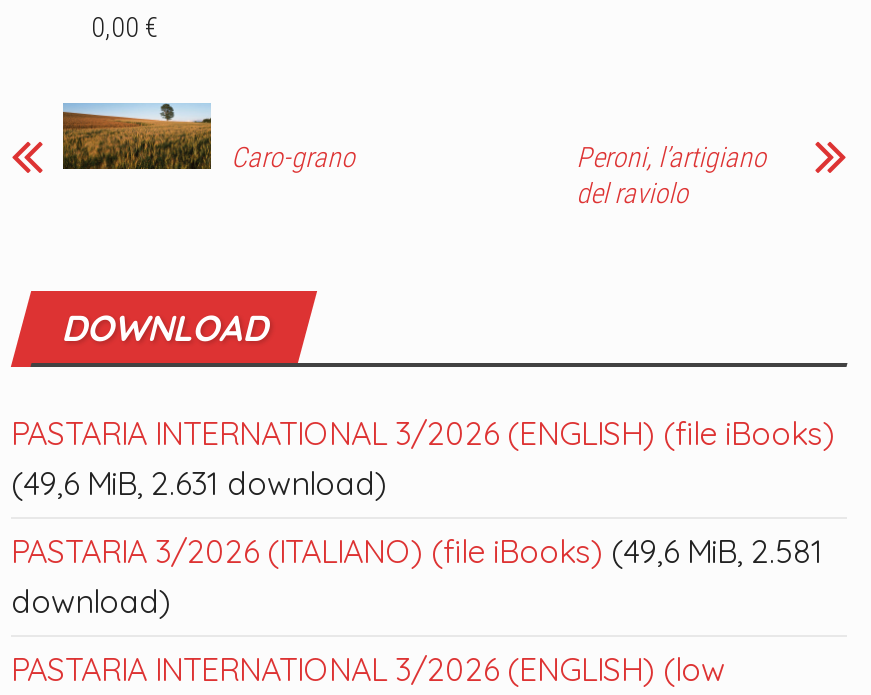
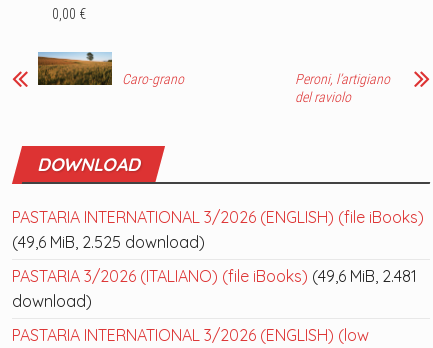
- (49,6 MiB, 2.631 download)
+ (49,6 MiB, 2.525 download)

- PASTARIA 3/2026 (ITALIANO) (file iBooks) (49,6 MiB, 2.581
+ PASTARIA 3/2026 (ITALIANO) (file iBooks) (49,6 MiB, 2.481
